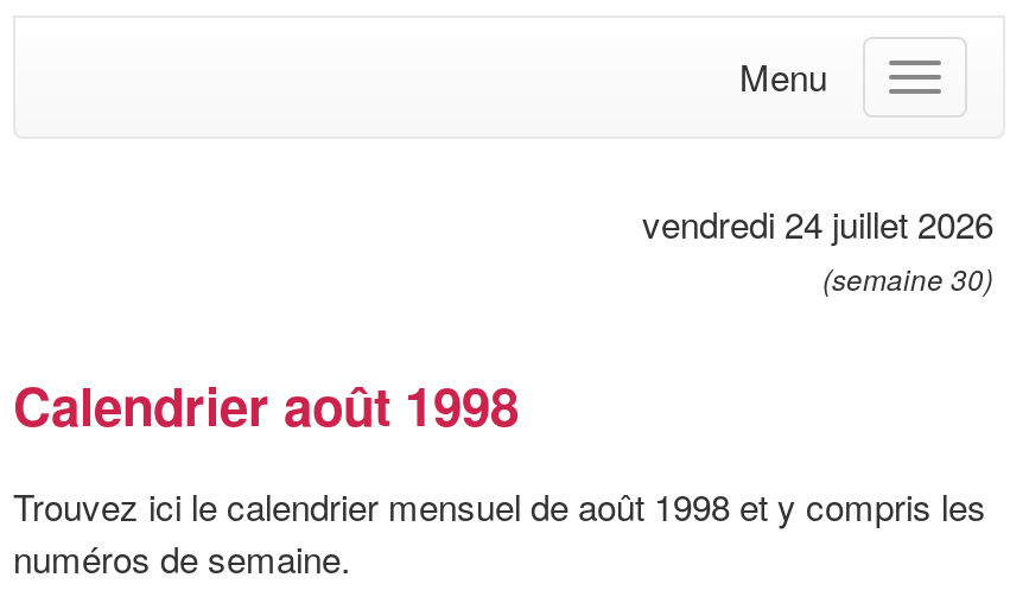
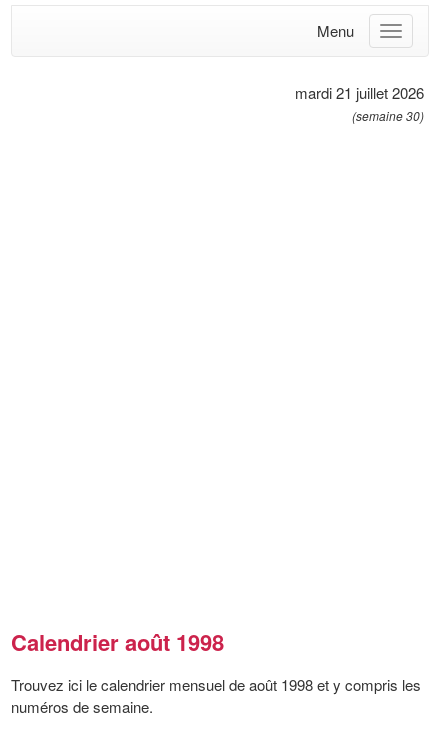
- vendredi 24 juillet 2026
+ mardi 21 juillet 2026
